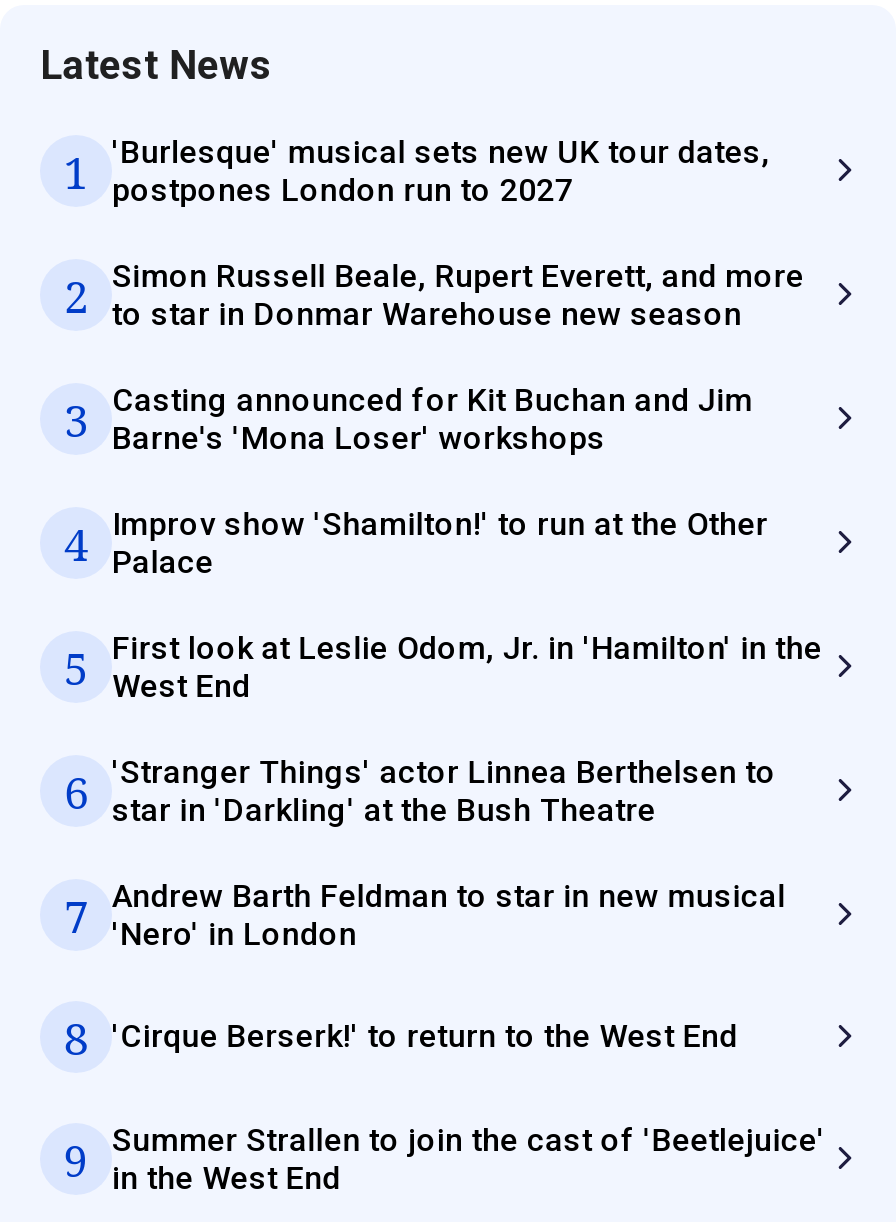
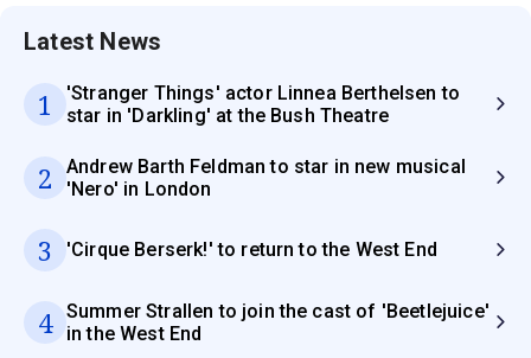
- 'Burlesque' musical sets new UK tour dates,
- postpones London run to 2027
- 2
- Simon Russell Beale, Rupert Everett, and more
- to star in Donmar Warehouse new season
- 3
- Casting announced for Kit Buchan and Jim
- Barne's 'Mona Loser' workshops
- 4
- Improv show 'Shamilton!' to run at the Other
- Palace
- 5
- First look at Leslie Odom, Jr. in 'Hamilton' in the
- West End
- 6

- 7 Andrew Barth Feldman to star in new musical 'Nero' in London
+ 2 Andrew Barth Feldman to star in new musical 'Nero' in London

- 8 'Cirque Berserk!' to return to the West End
+ 3 'Cirque Berserk!' to return to the West End

- 9 Summer Strallen to join the cast of 'Beetlejuice' in the West End
+ 4 Summer Strallen to join the cast of 'Beetlejuice' in the West End
